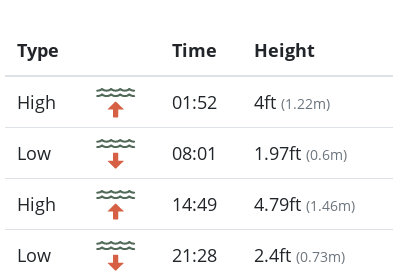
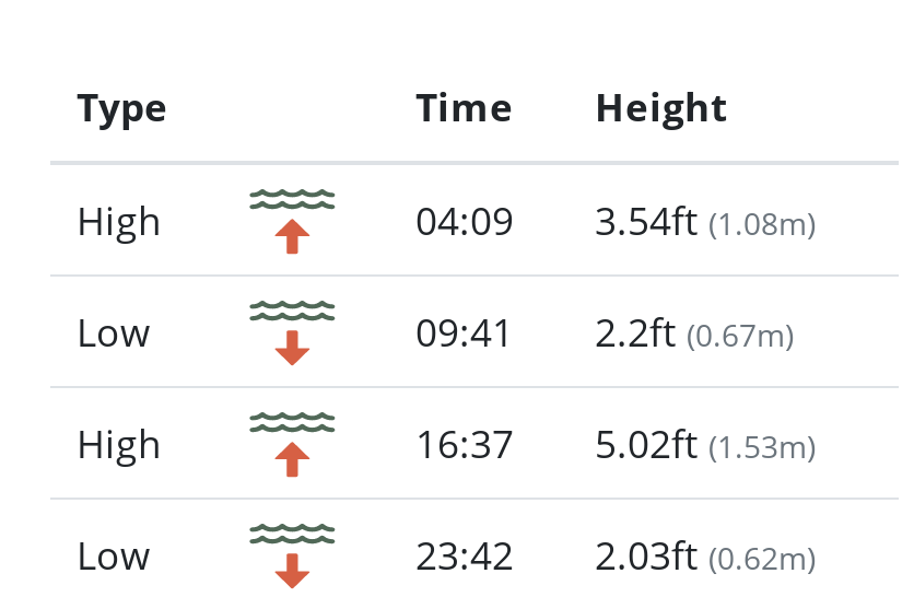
- 01:52
- 4ft (1.22m)
+ 04:09
+ 3.54ft (1.08m)

- 08:01
- 1.97ft (0.6m)
+ 09:41
+ 2.2ft (0.67m)

- 14:49
- 4.79ft (1.46m)
+ 16:37
+ 5.02ft (1.53m)

- 21:28
- 2.4ft (0.73m)
+ 23:42
+ 2.03ft (0.62m)
